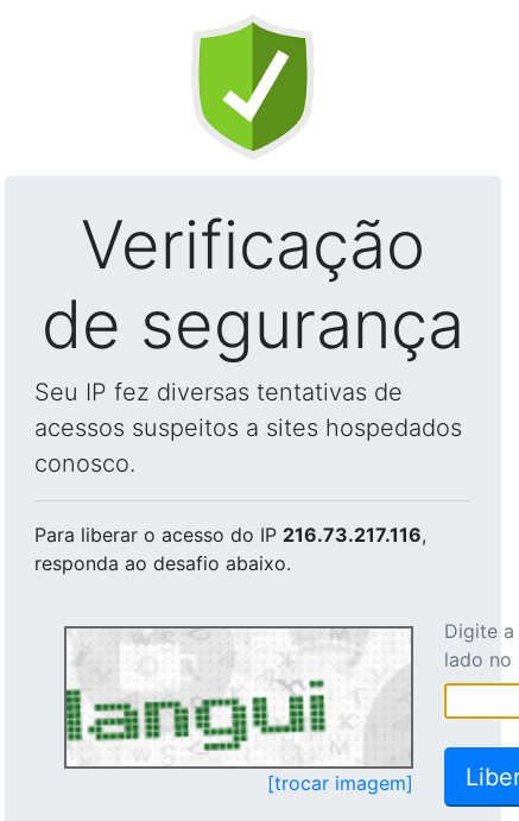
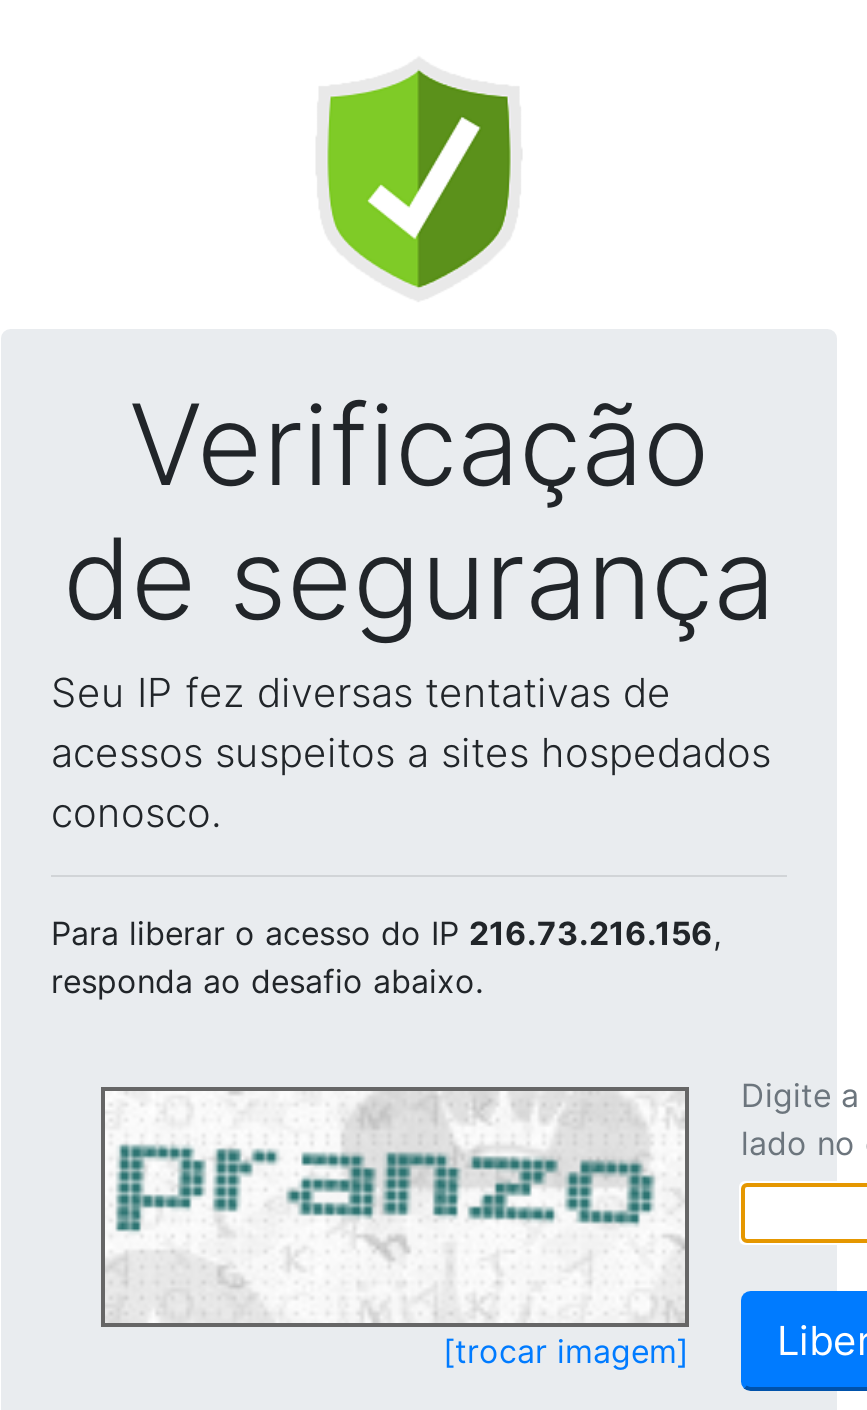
- Para liberar o acesso do IP 216.73.217.116,
+ Para liberar o acesso do IP 216.73.216.156,

- [image]
+ [image]
